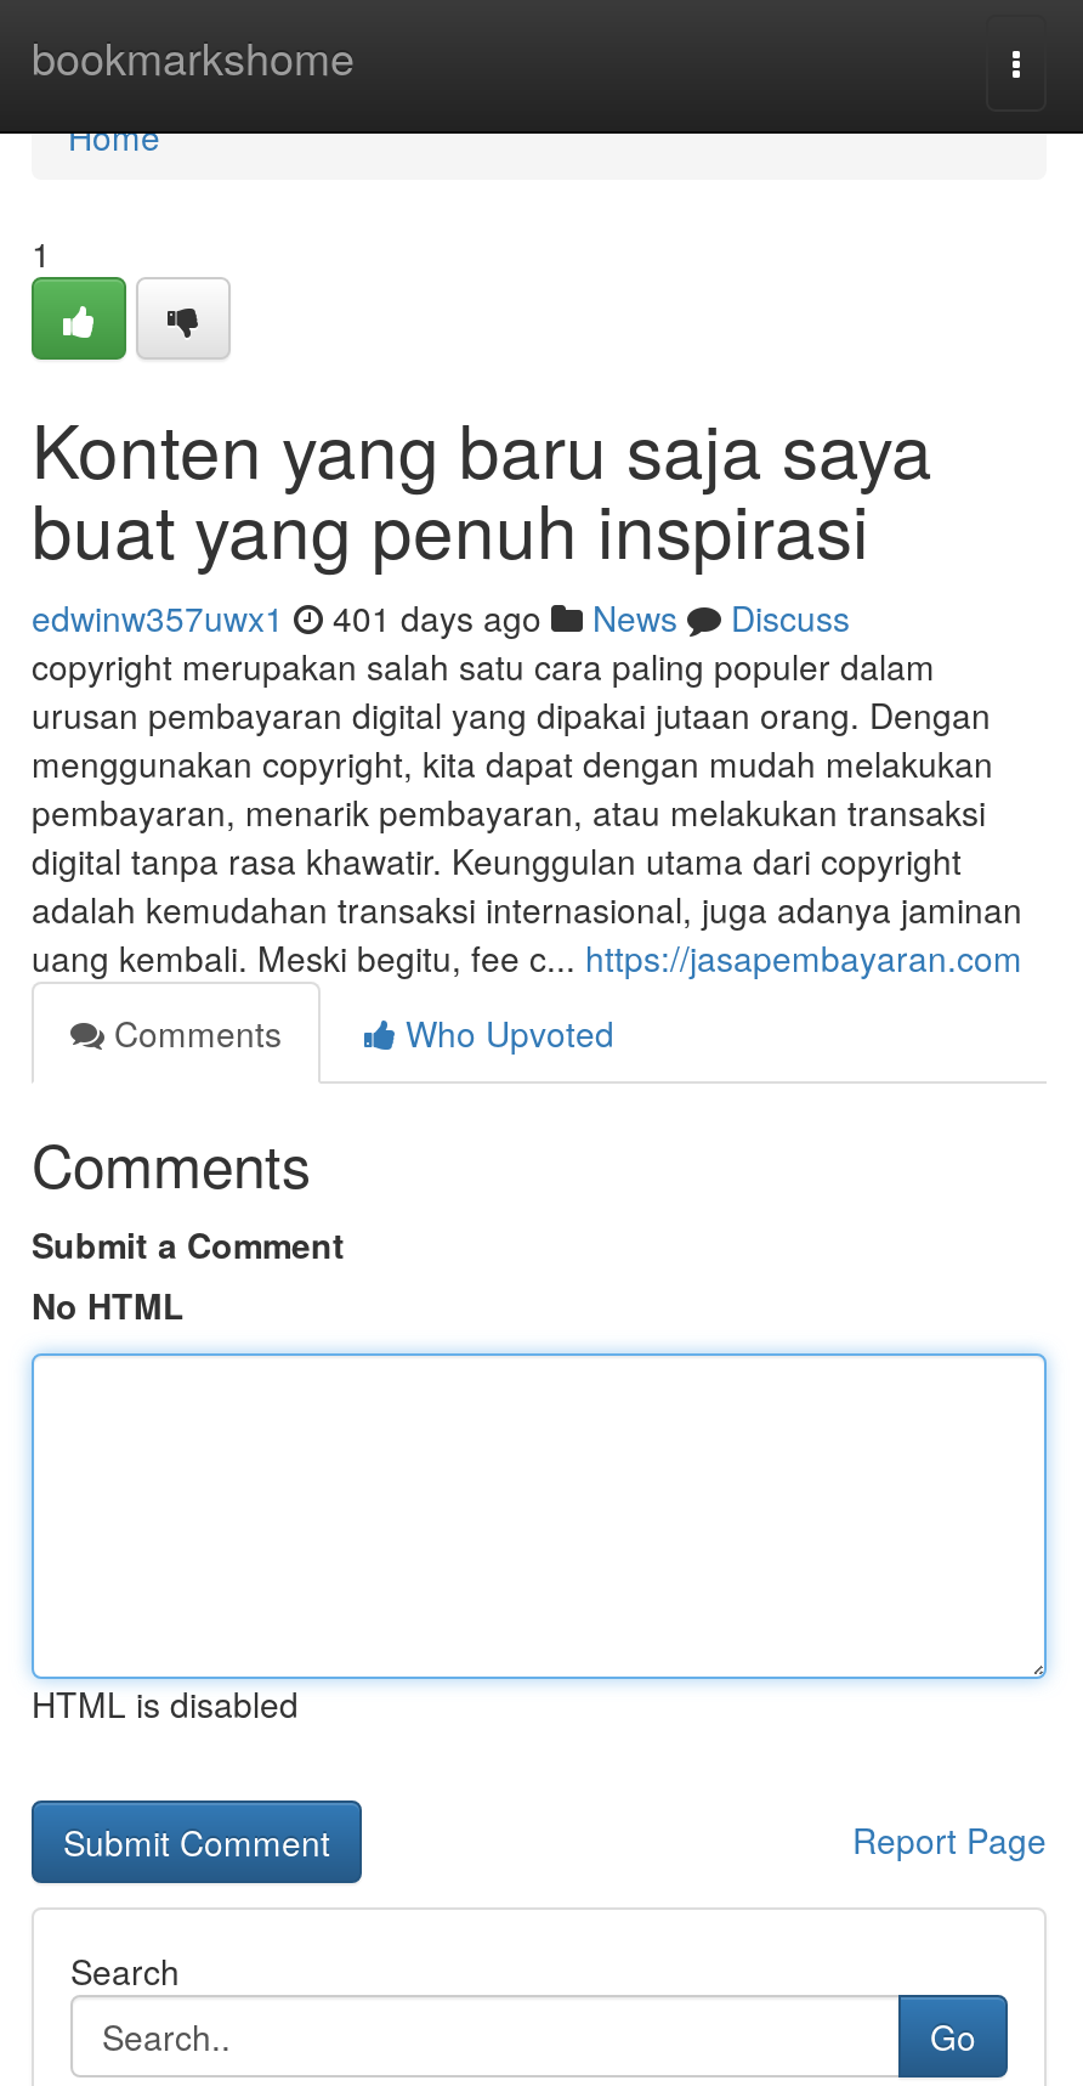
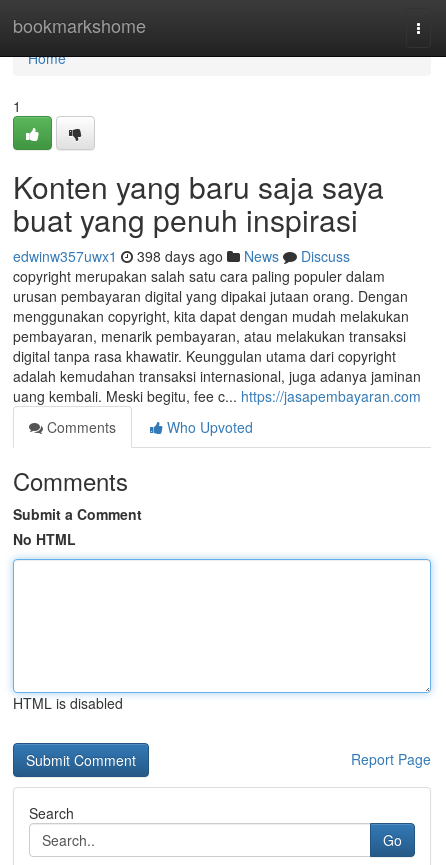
- edwinw357uwx1 401 days ago News Discuss
+ edwinw357uwx1 398 days ago News Discuss
